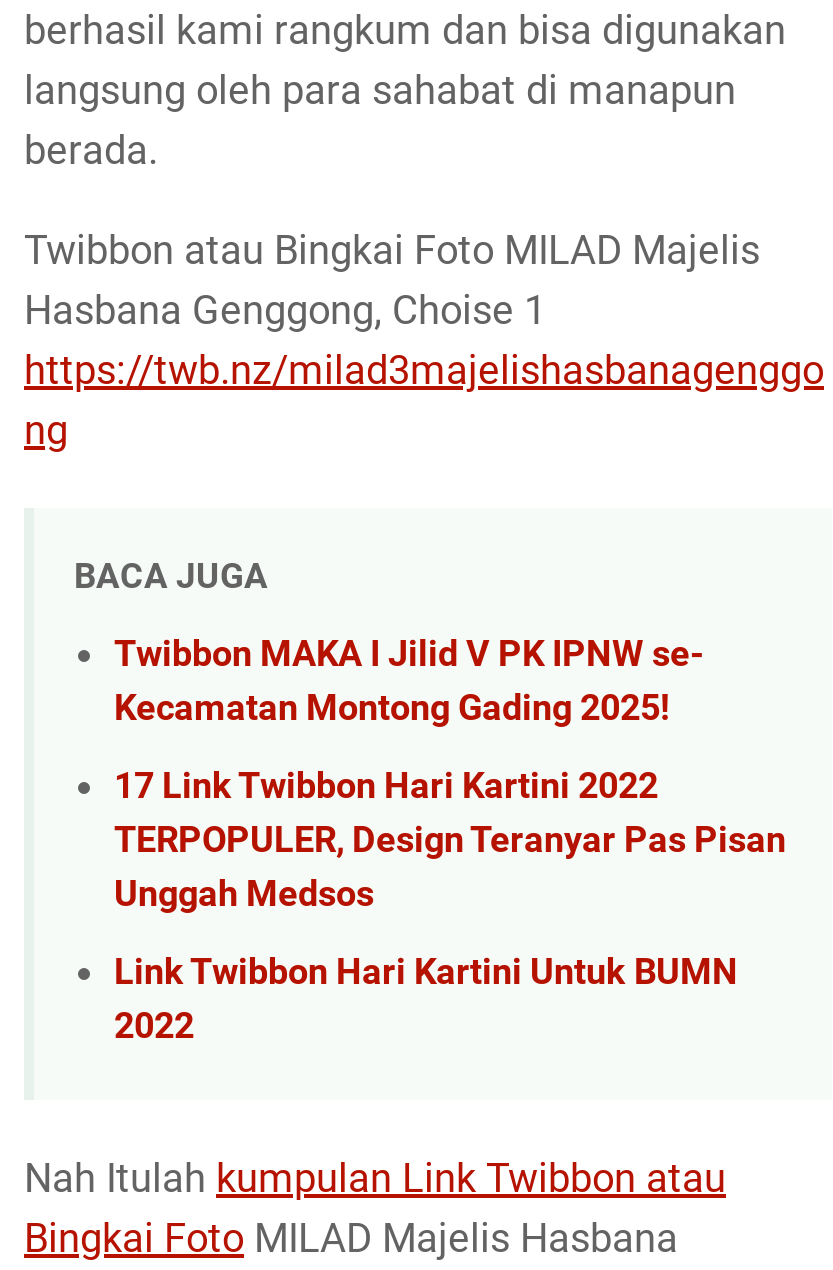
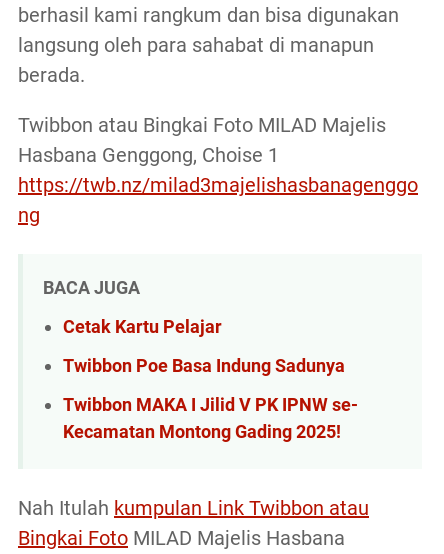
+ Cetak Kartu Pelajar
+ Twibbon Poe Basa Indung Sadunya

moved down: Twibbon MAKA I Jilid V PK IPNW se- | Kecamatan Montong Gading 2025!

- 17 Link Twibbon Hari Kartini 2022
- TERPOPULER, Design Teranyar Pas Pisan
- Unggah Medsos
- Link Twibbon Hari Kartini Untuk BUMN
- 2022
